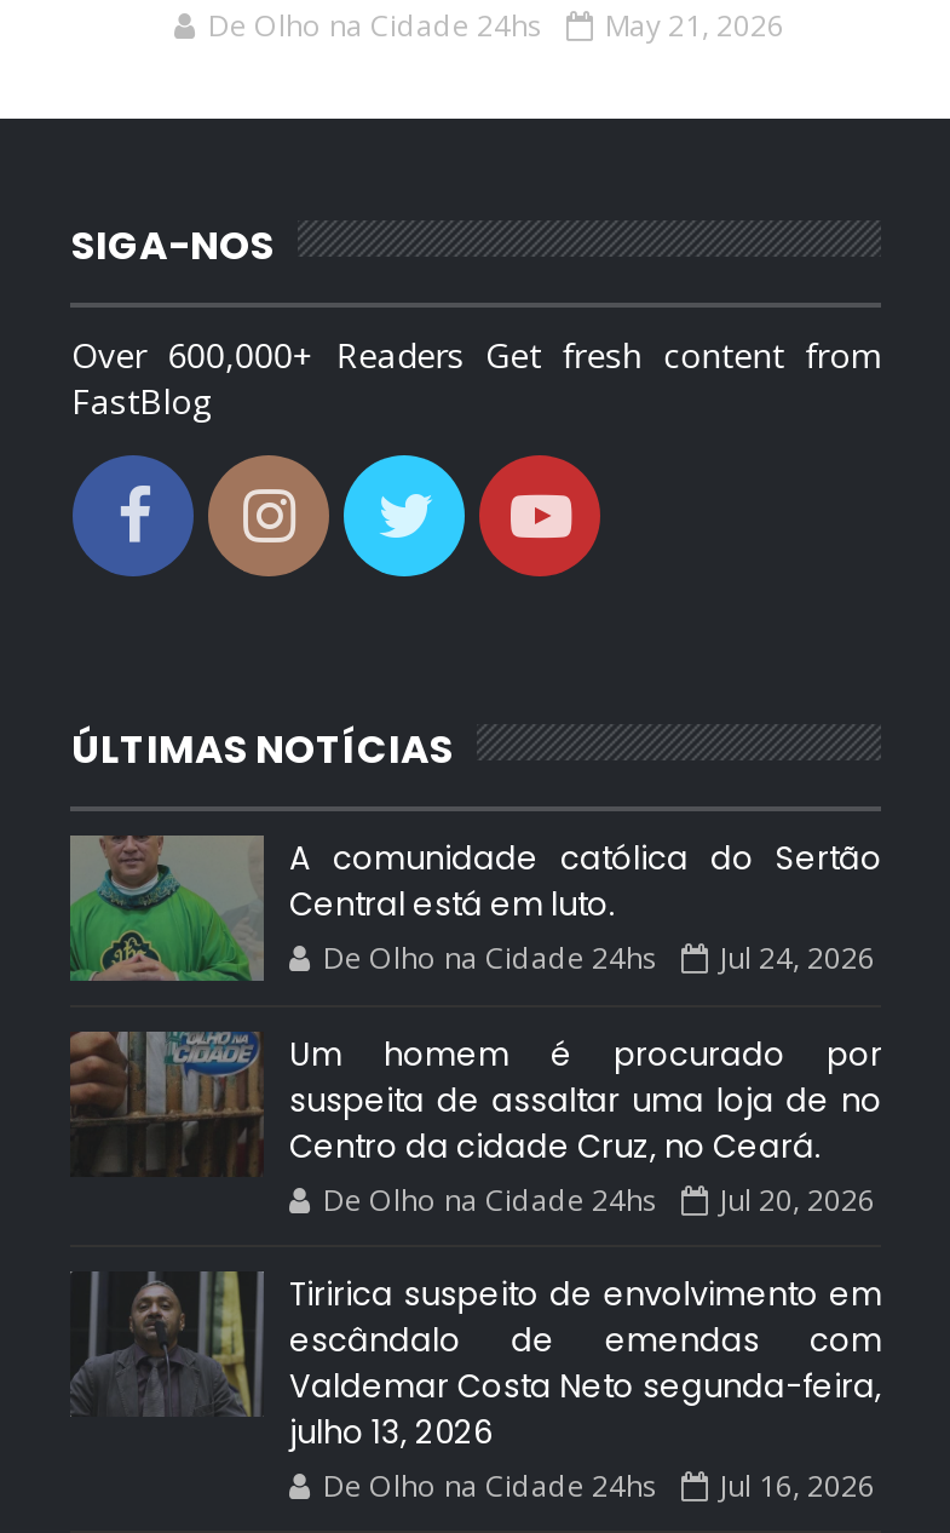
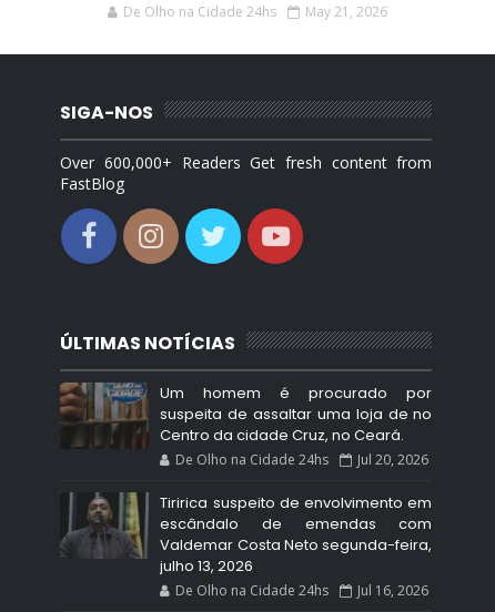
- [image]
- A comunidade católica do Sertão
- Central está em luto.
- De Olho na Cidade 24hs
- Jul 24, 2026
